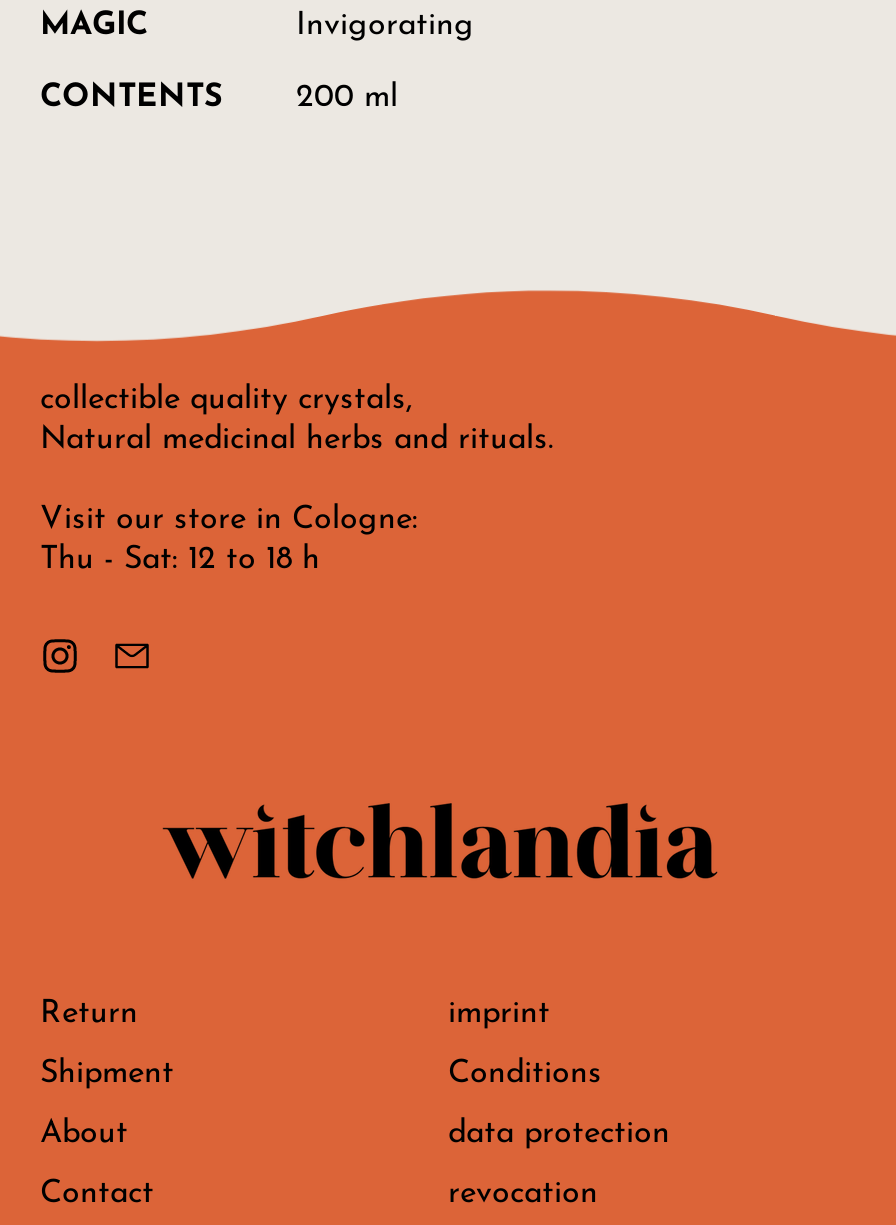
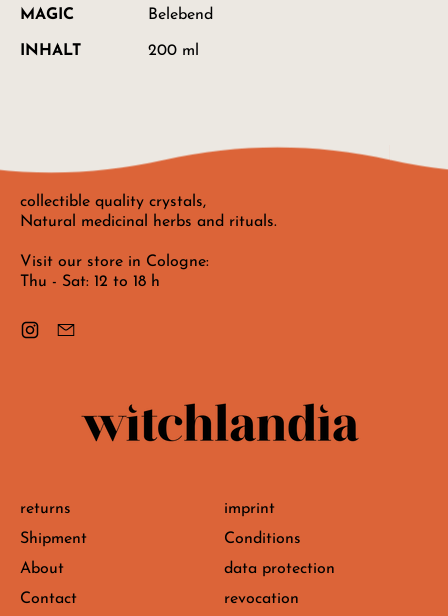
- Invigorating
+ Belebend

- CONTENTS
+ INHALT

- Return
+ returns
